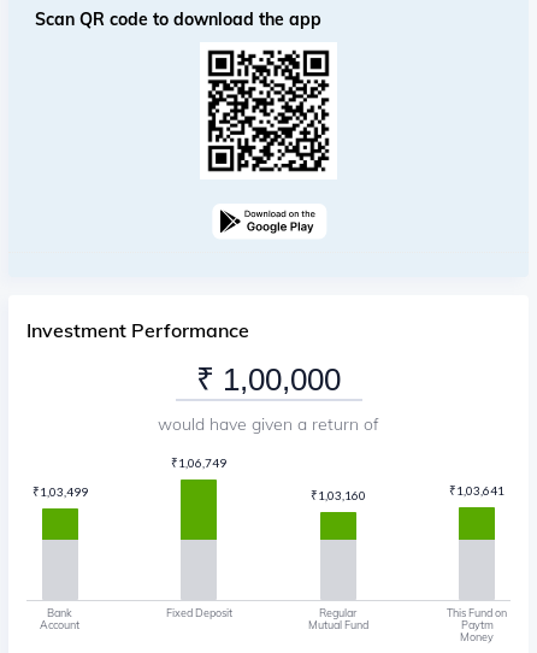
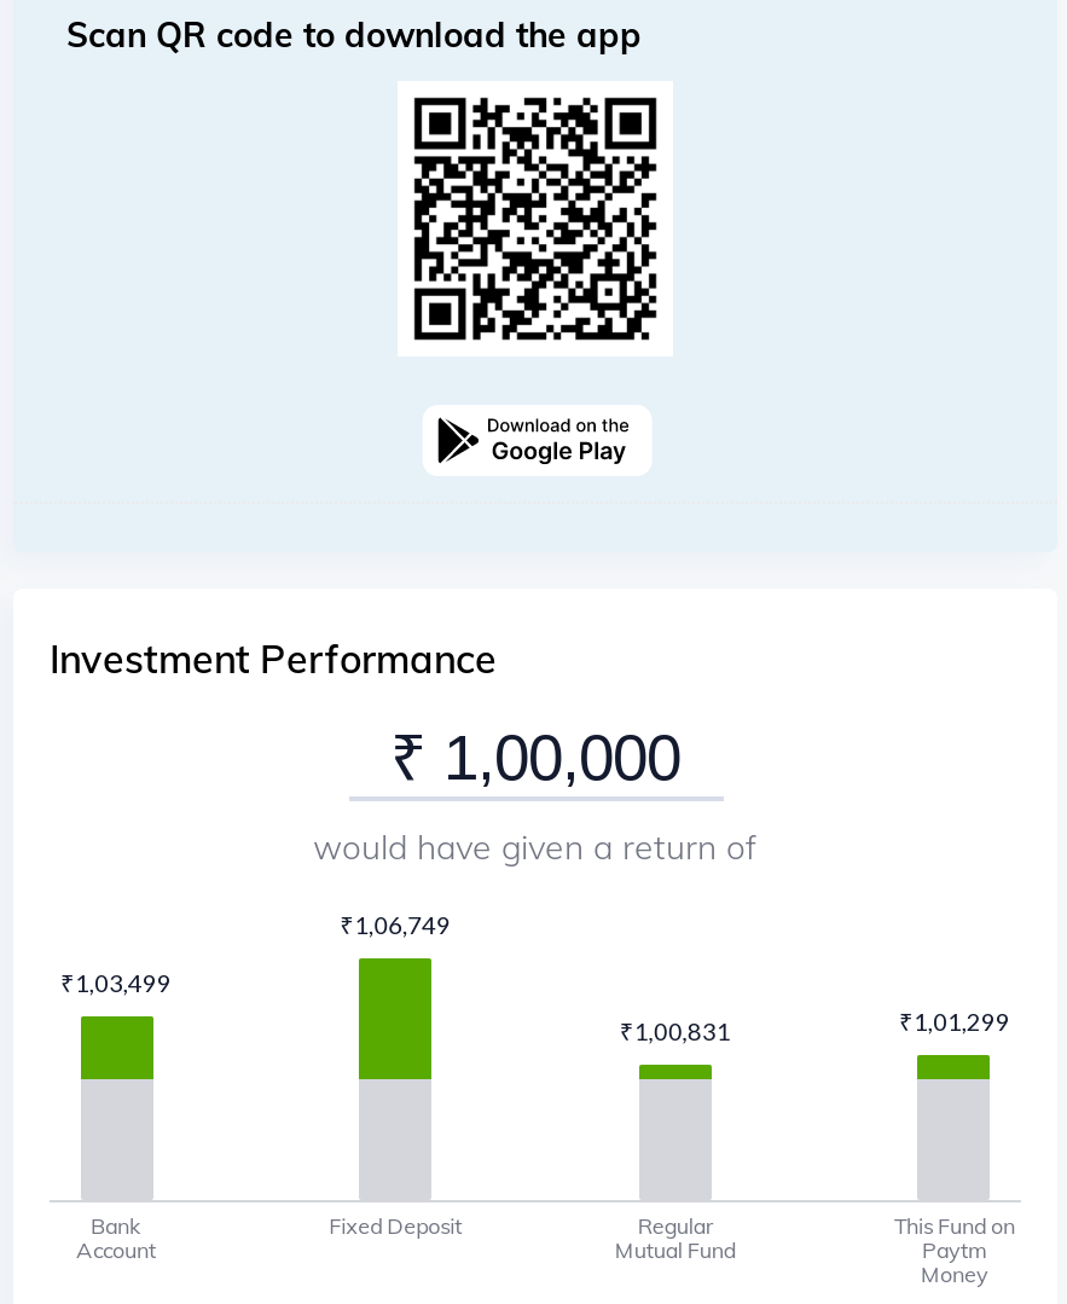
- ₹1,03,160
+ ₹1,00,831

- ₹1,03,641
+ ₹1,01,299
